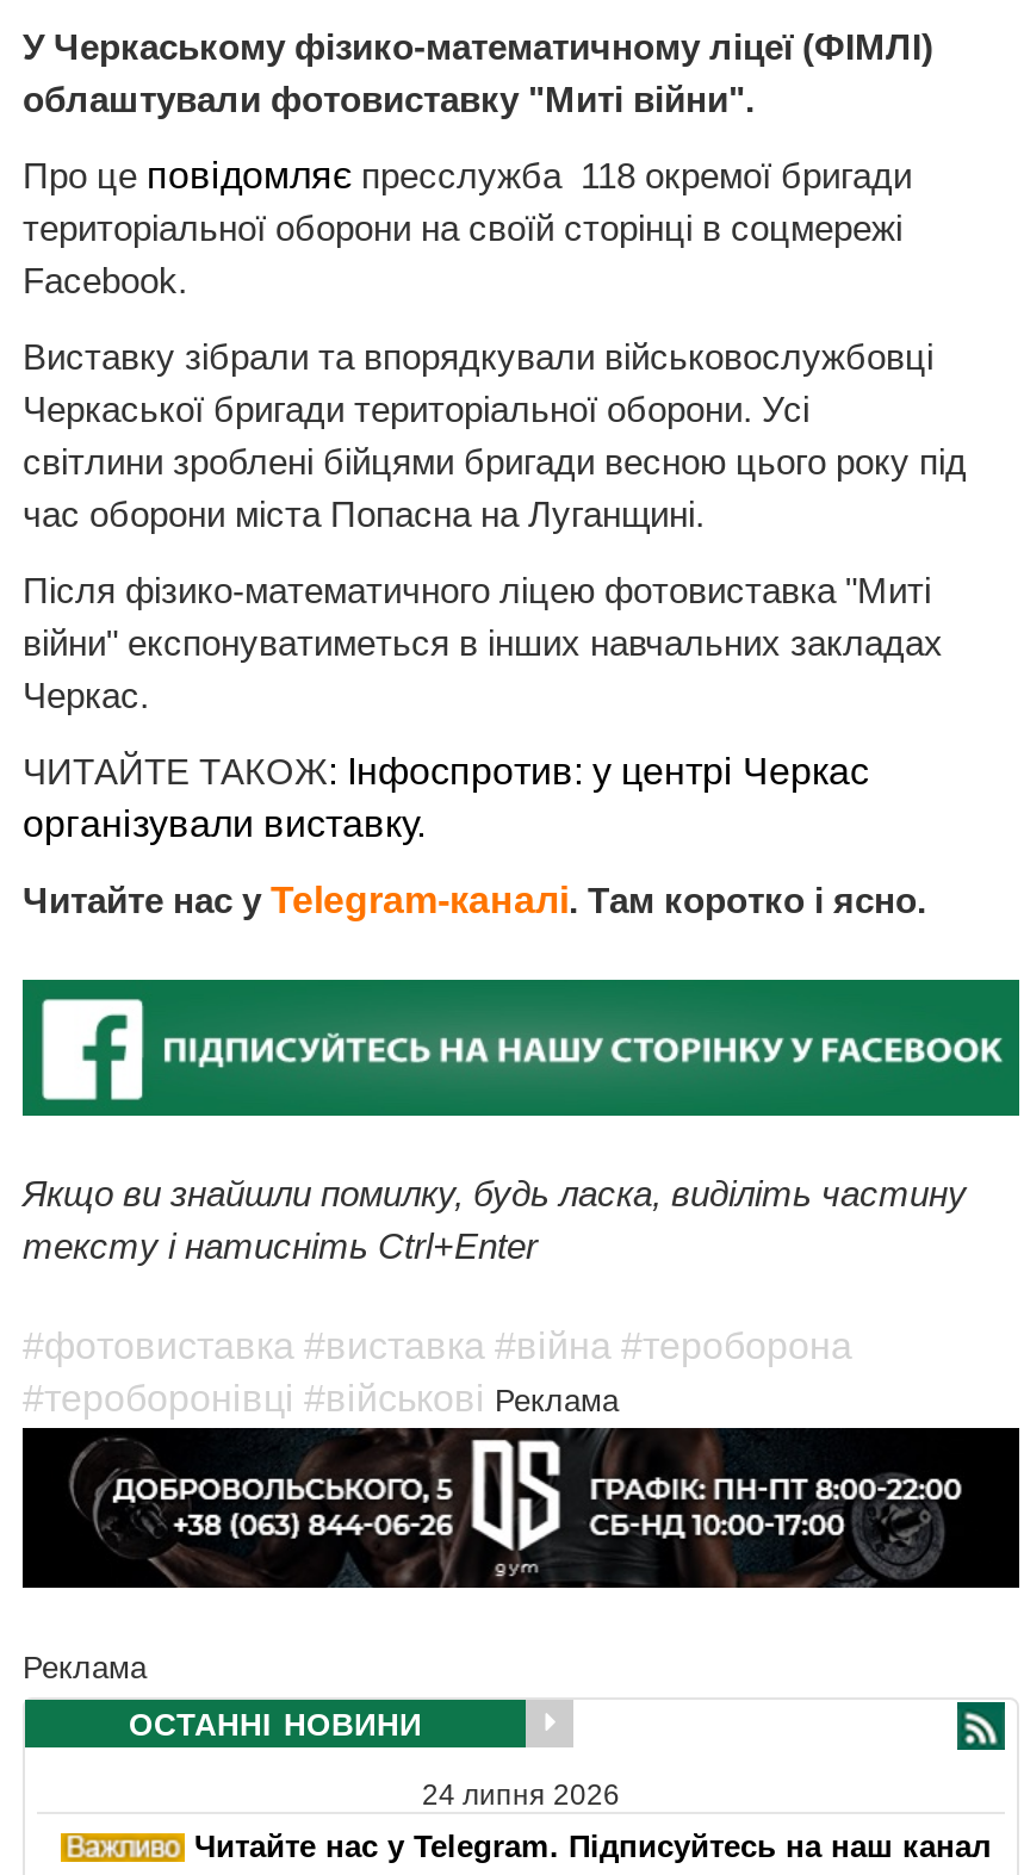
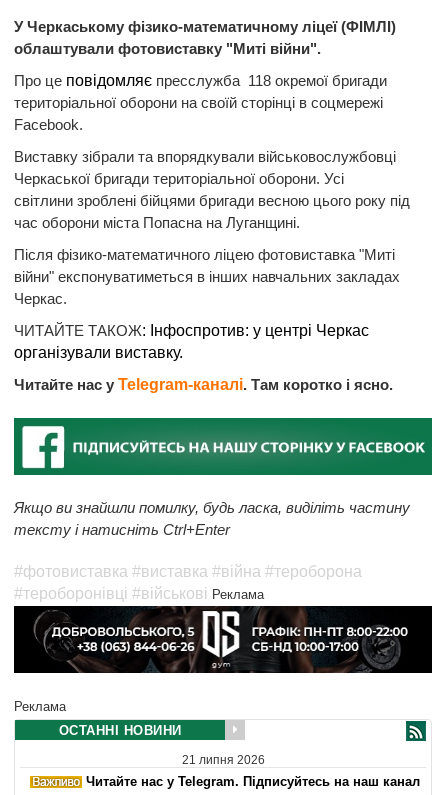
- 24 липня 2026
+ 21 липня 2026
